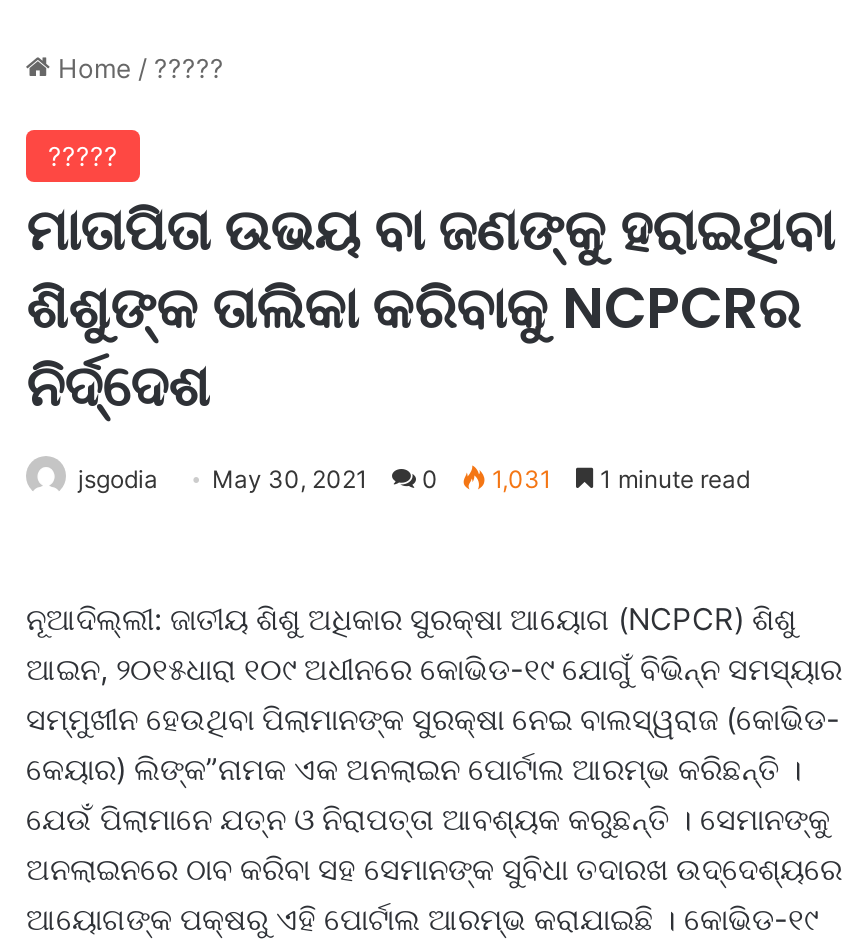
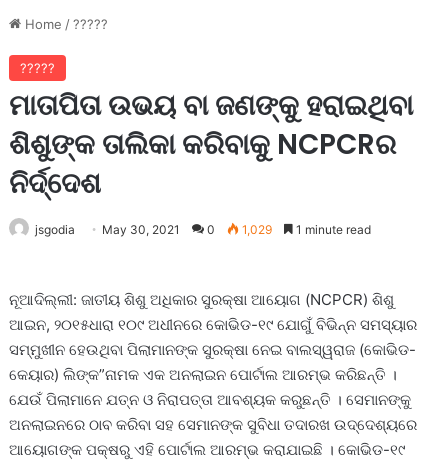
- jsgodia May 30, 2021 0 1,031 1 minute read
+ jsgodia May 30, 2021 0 1,029 1 minute read
